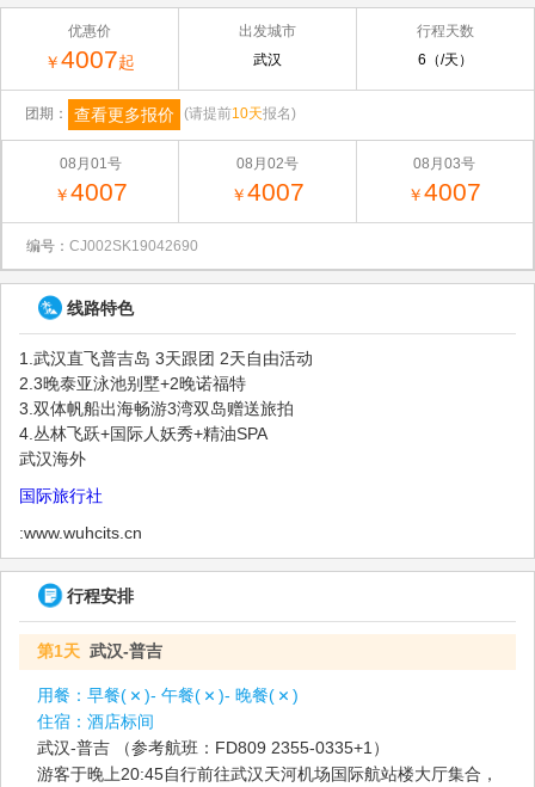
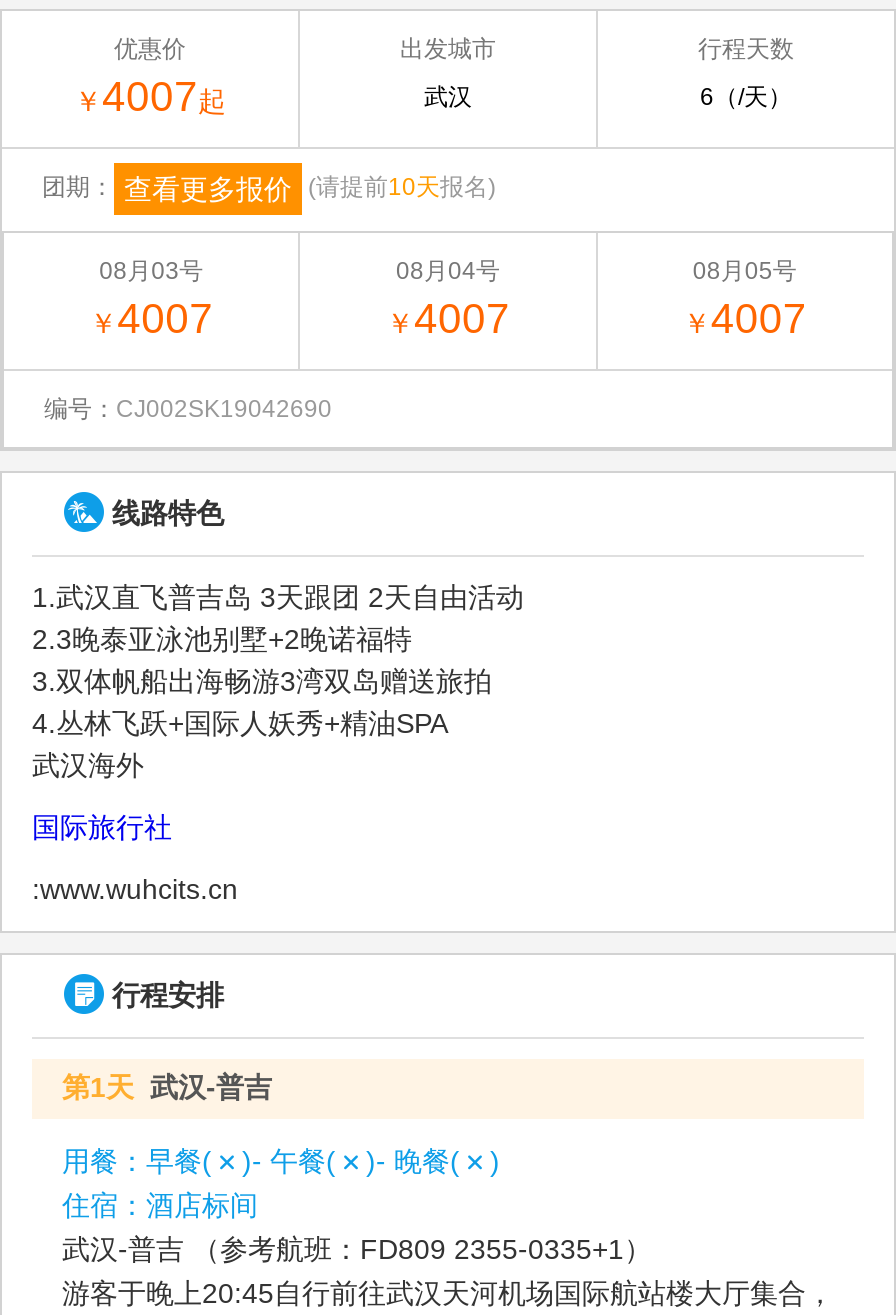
- 08月01号
+ 08月03号

- 08月02号
+ 08月04号

- 08月03号
+ 08月05号
